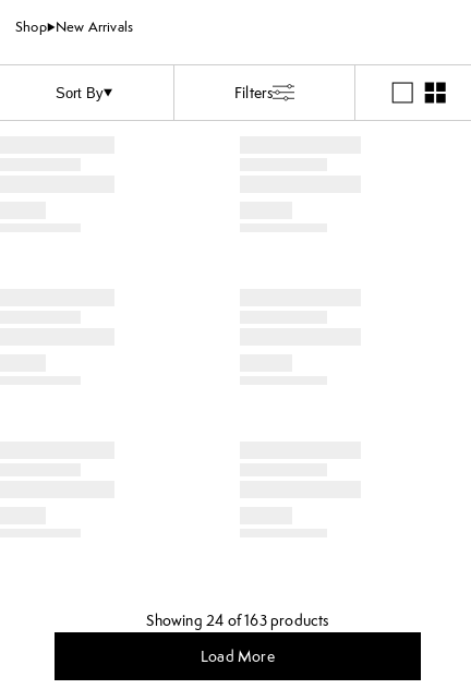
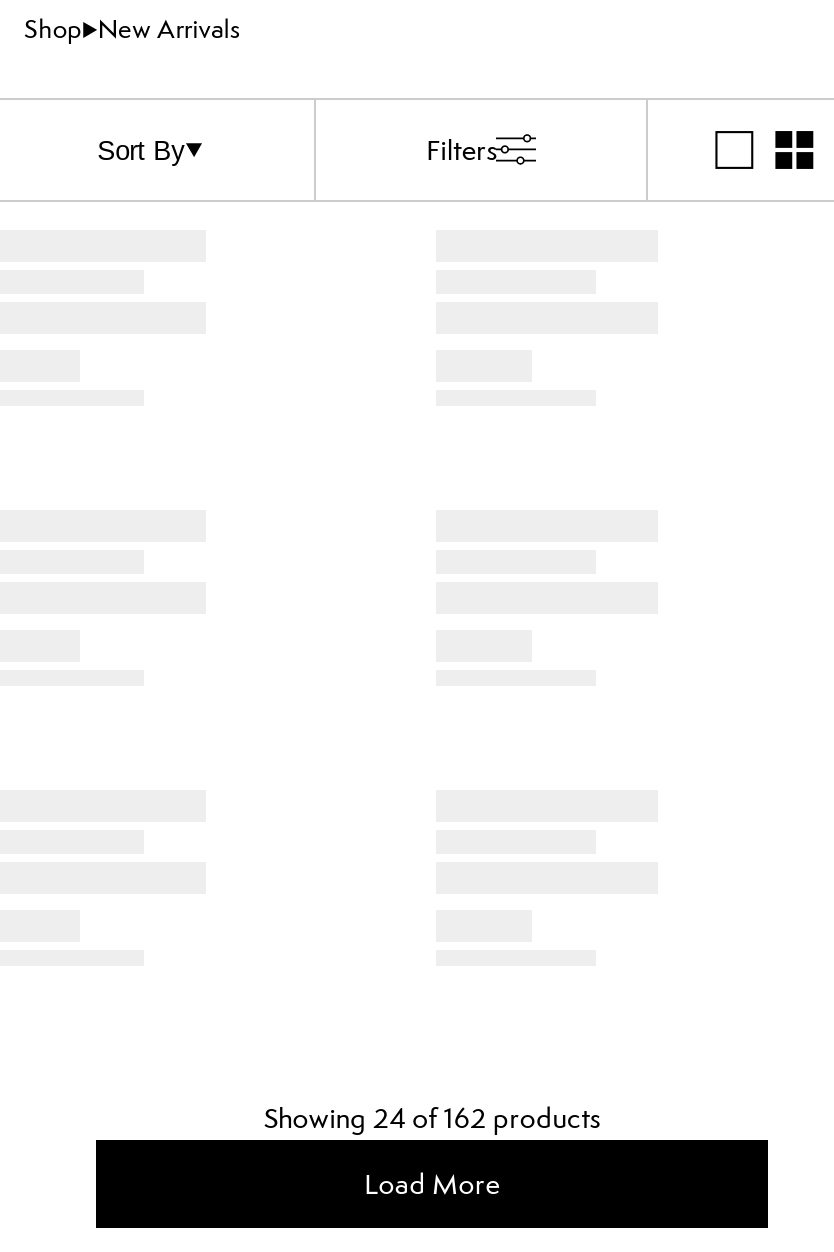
- Showing 24 of 163 products
+ Showing 24 of 162 products
